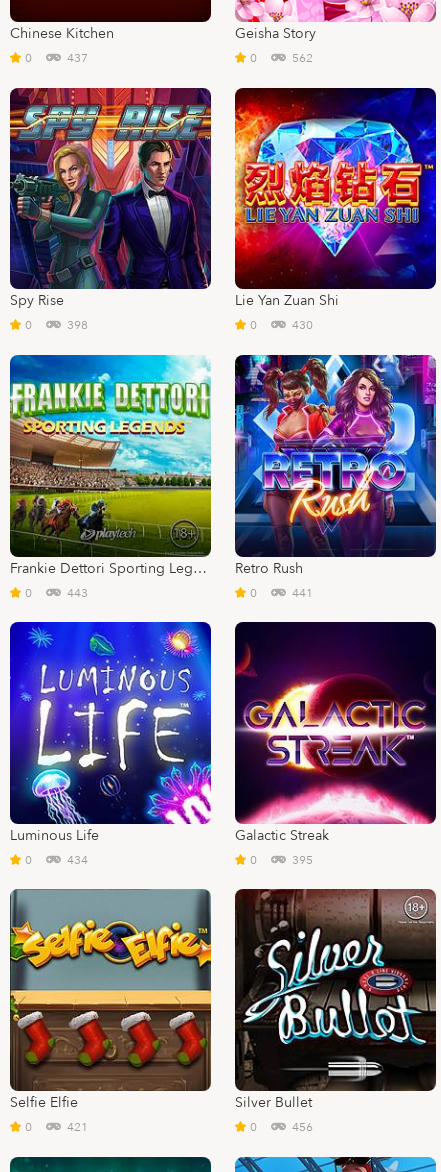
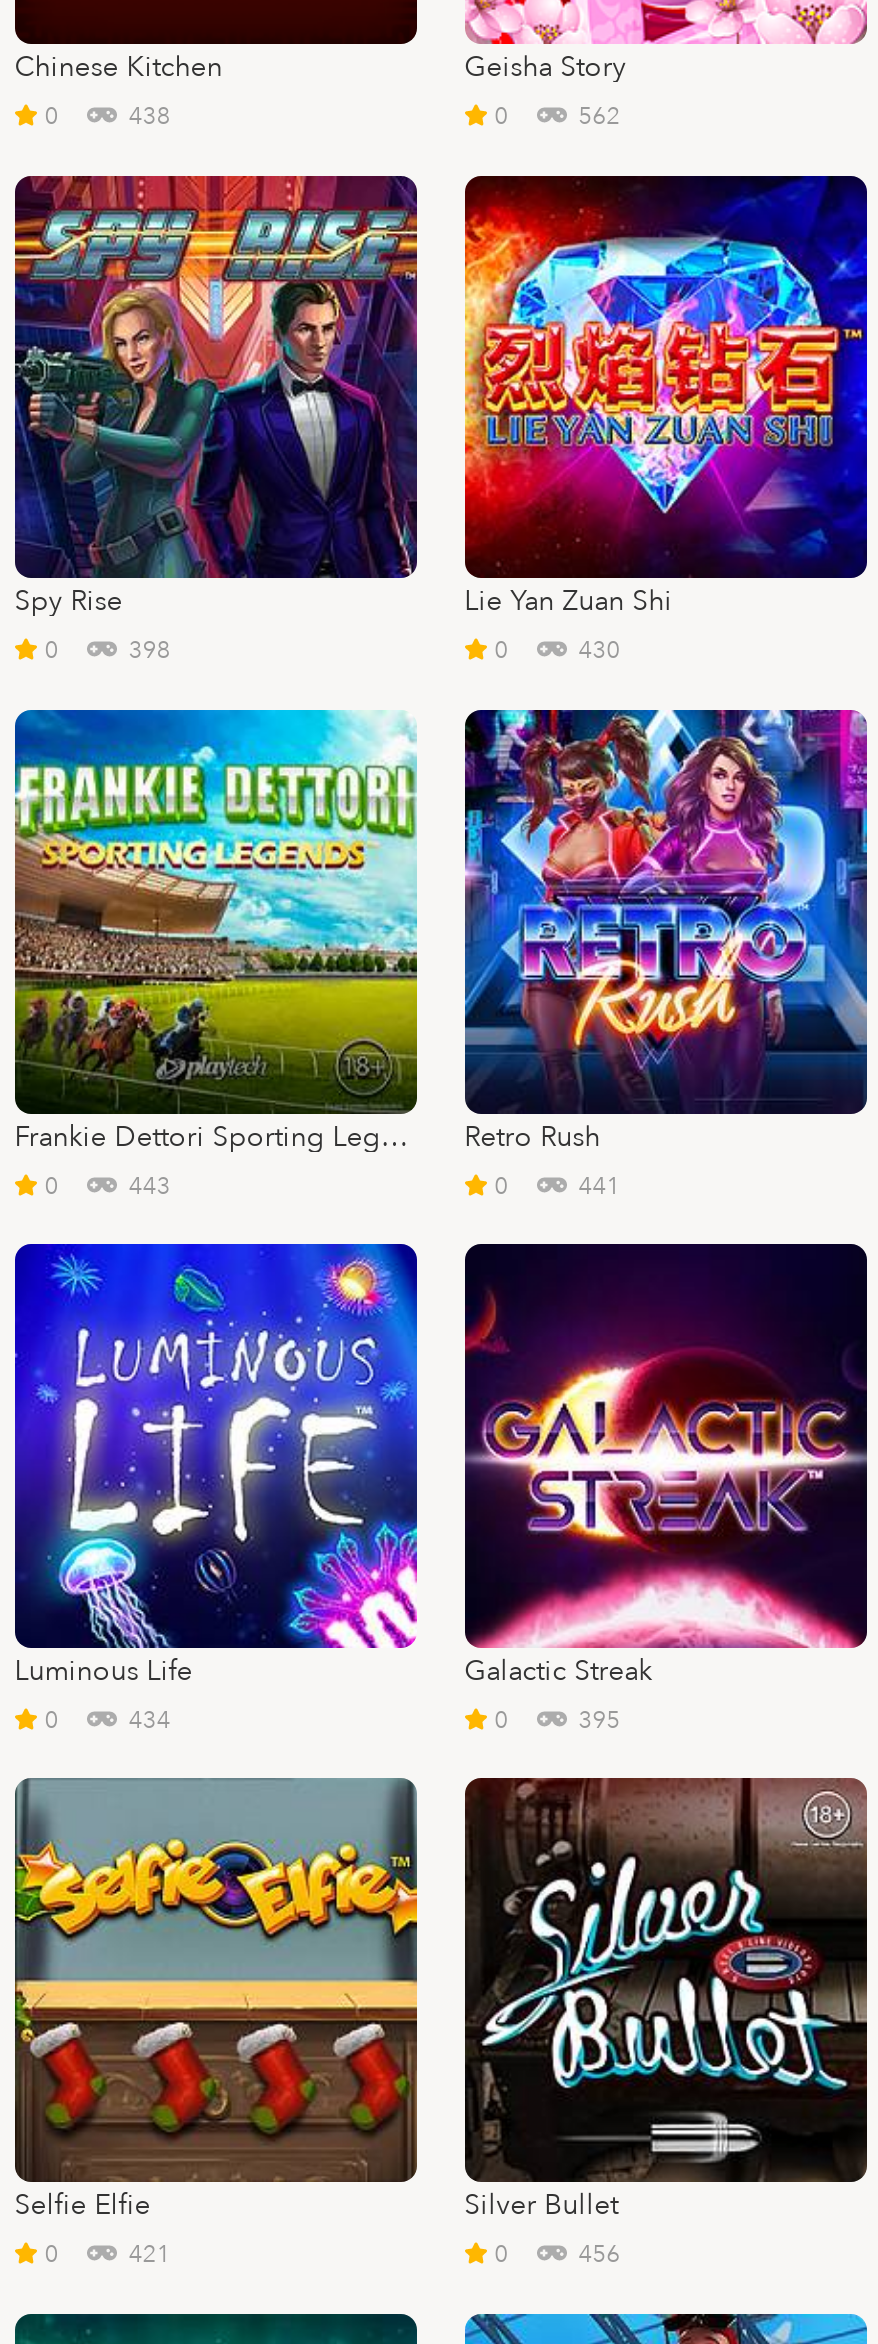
- 437
+ 438
